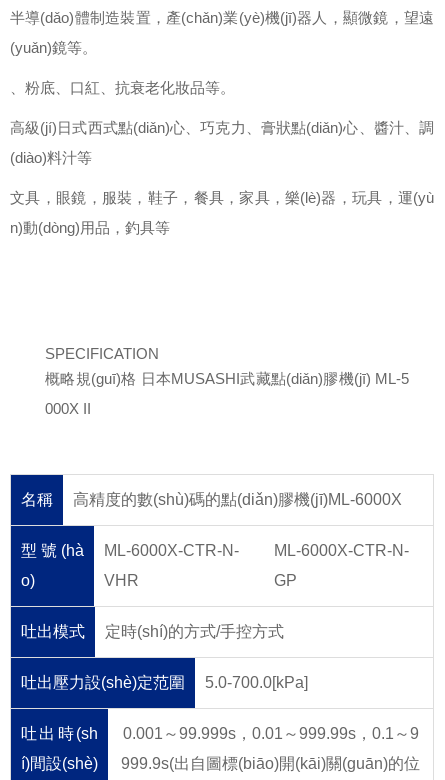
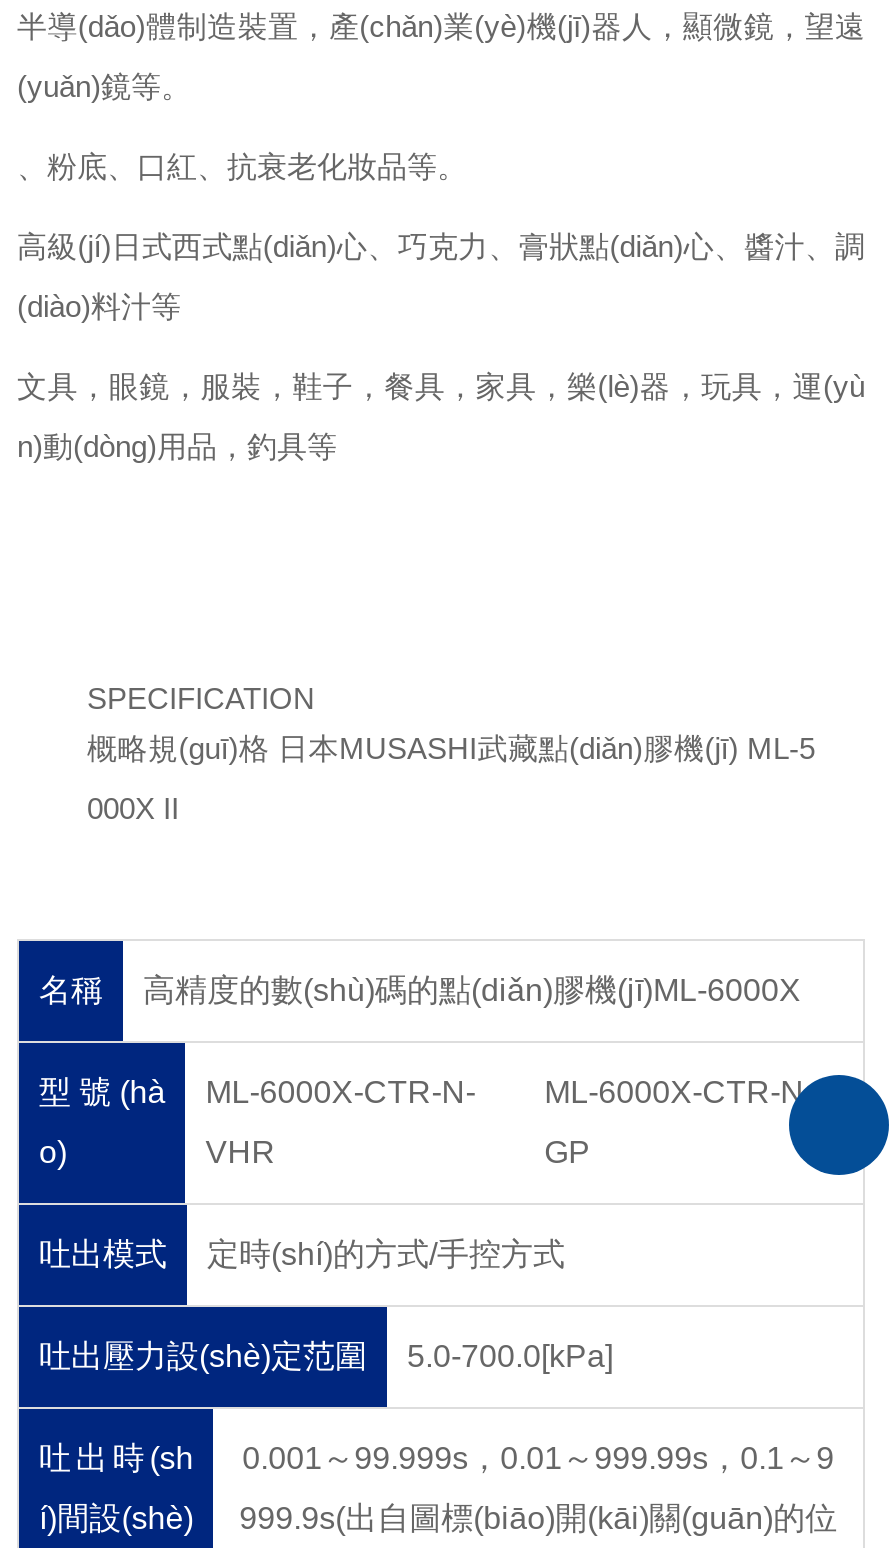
+ [image]
